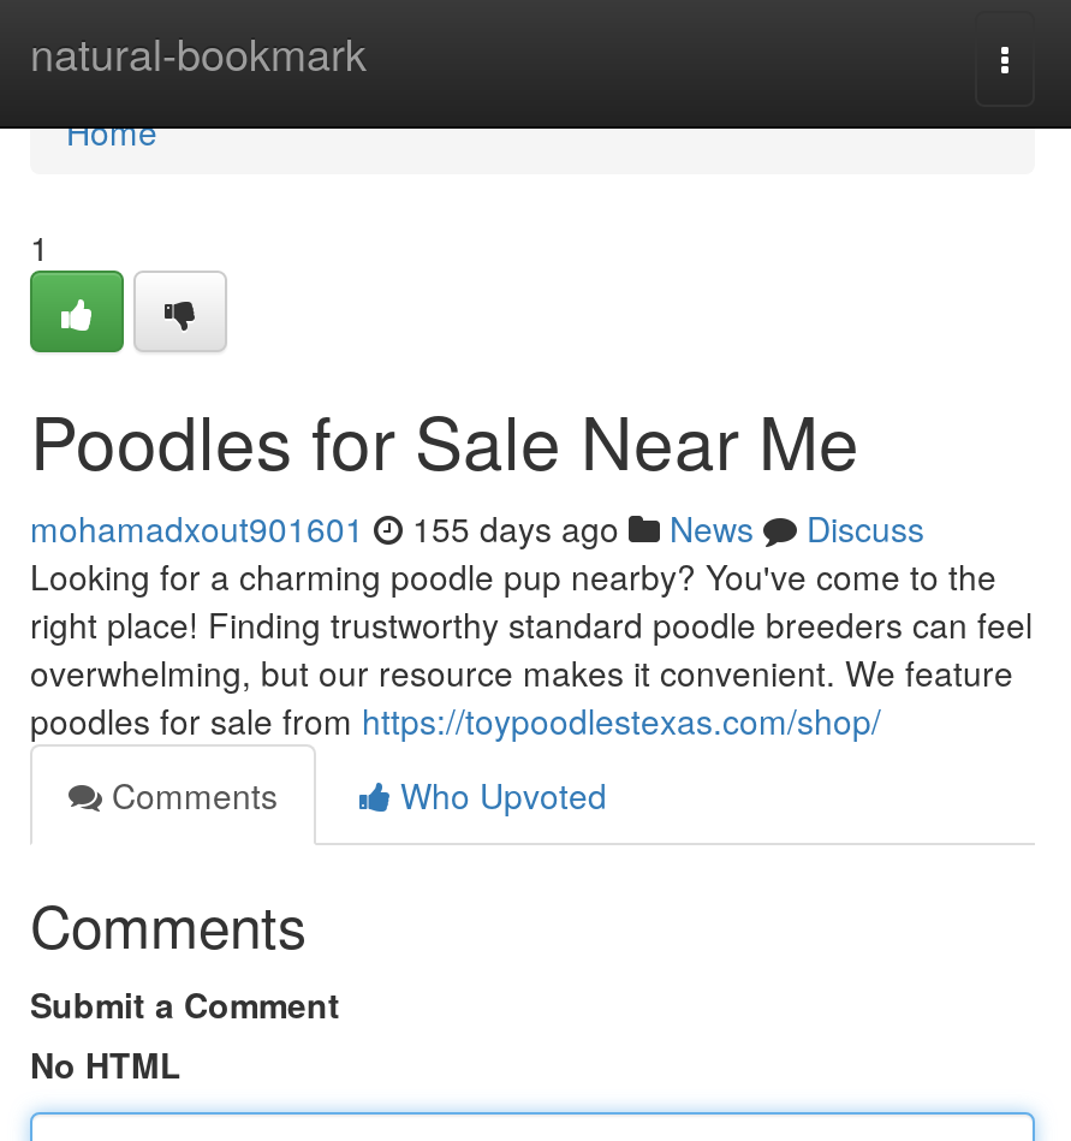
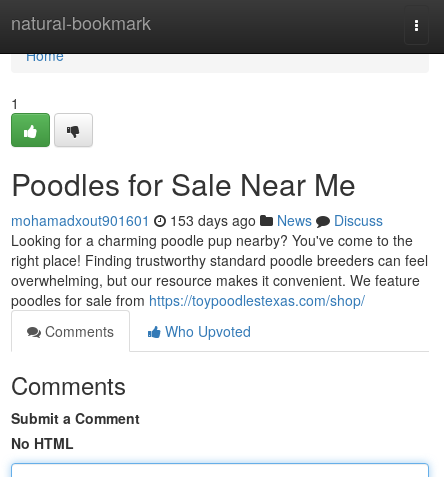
- mohamadxout901601 155 days ago News Discuss
+ mohamadxout901601 153 days ago News Discuss
